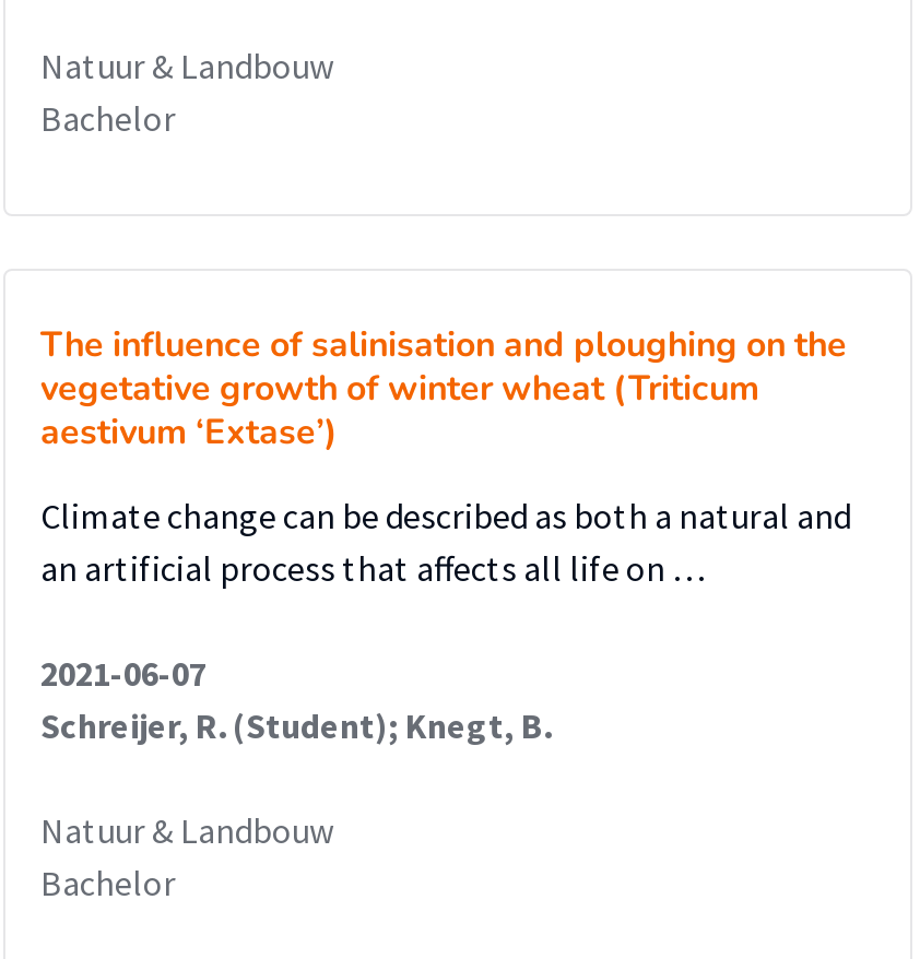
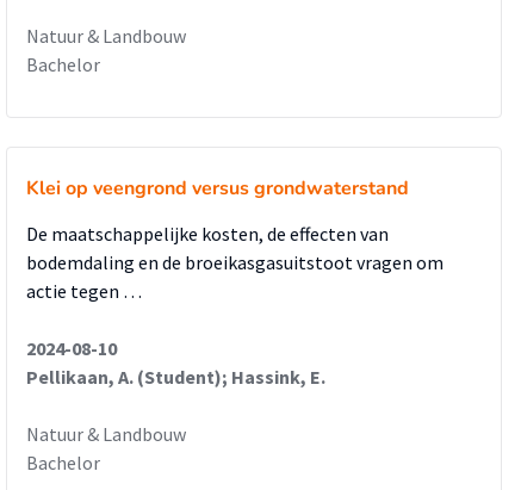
- The influence of salinisation and ploughing on the
- vegetative growth of winter wheat (Triticum
- aestivum ‘Extase’)
+ Klei op veengrond versus grondwaterstand

- Climate change can be described as both a natural and
- an artificial process that affects all life on …
+ De maatschappelijke kosten, de effecten van
+ bodemdaling en de broeikasgasuitstoot vragen om
+ actie tegen …

- 2021-06-07
- Schreijer, R. (Student); Knegt, B.
+ 2024-08-10
+ Pellikaan, A. (Student); Hassink, E.
